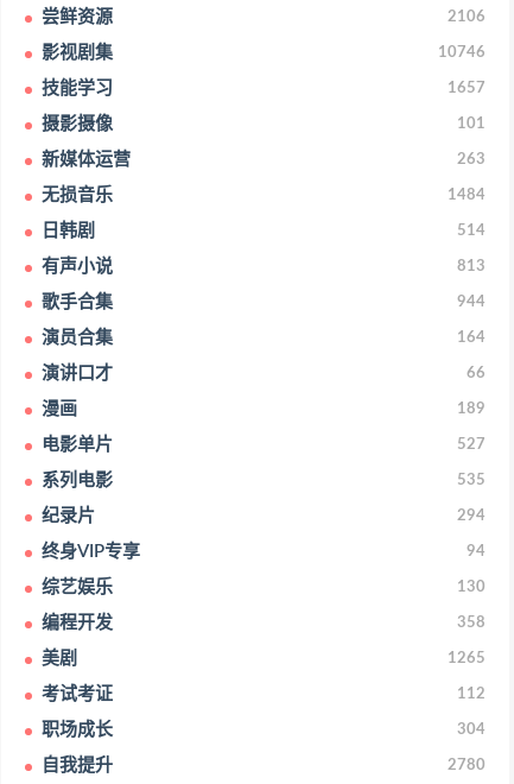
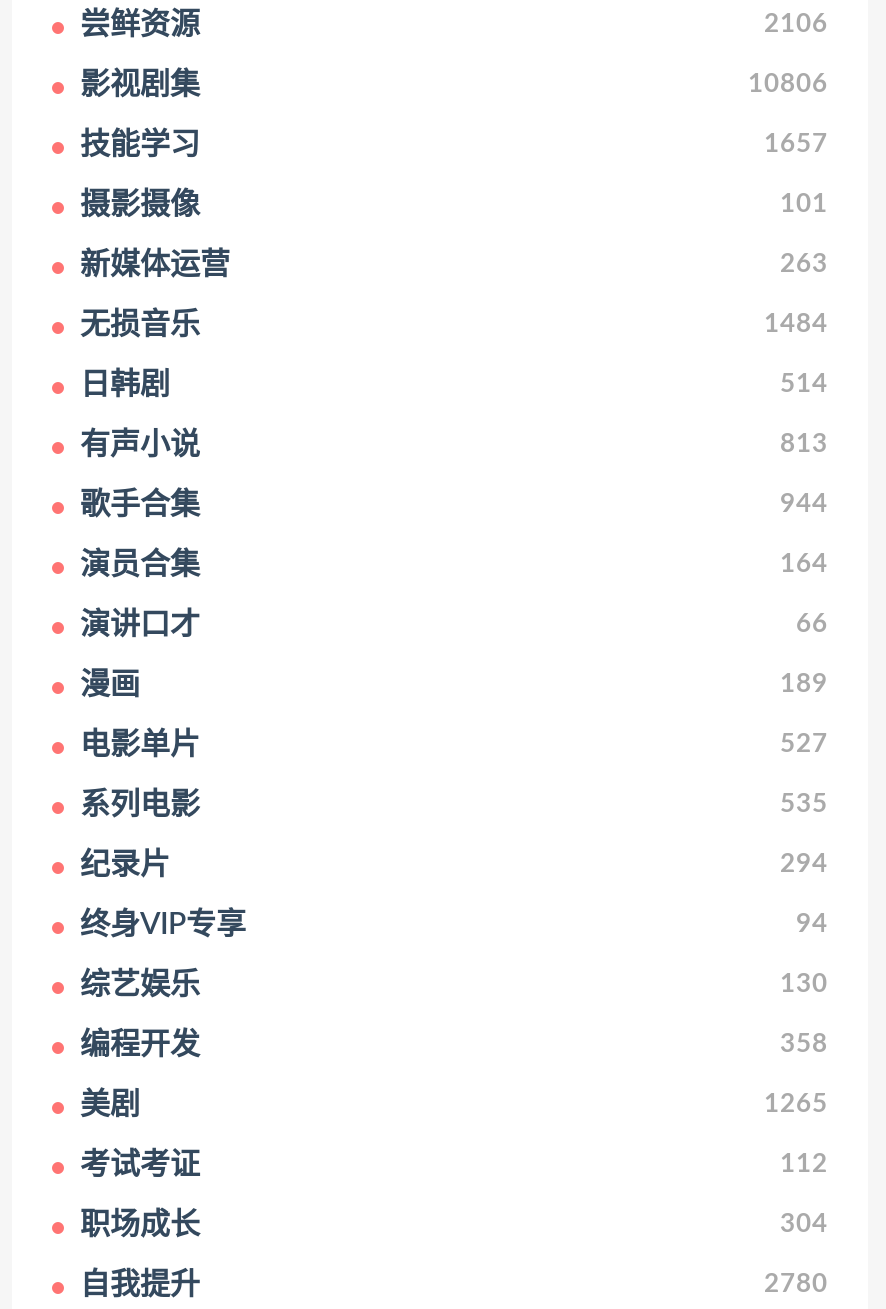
- 10746
+ 10806
